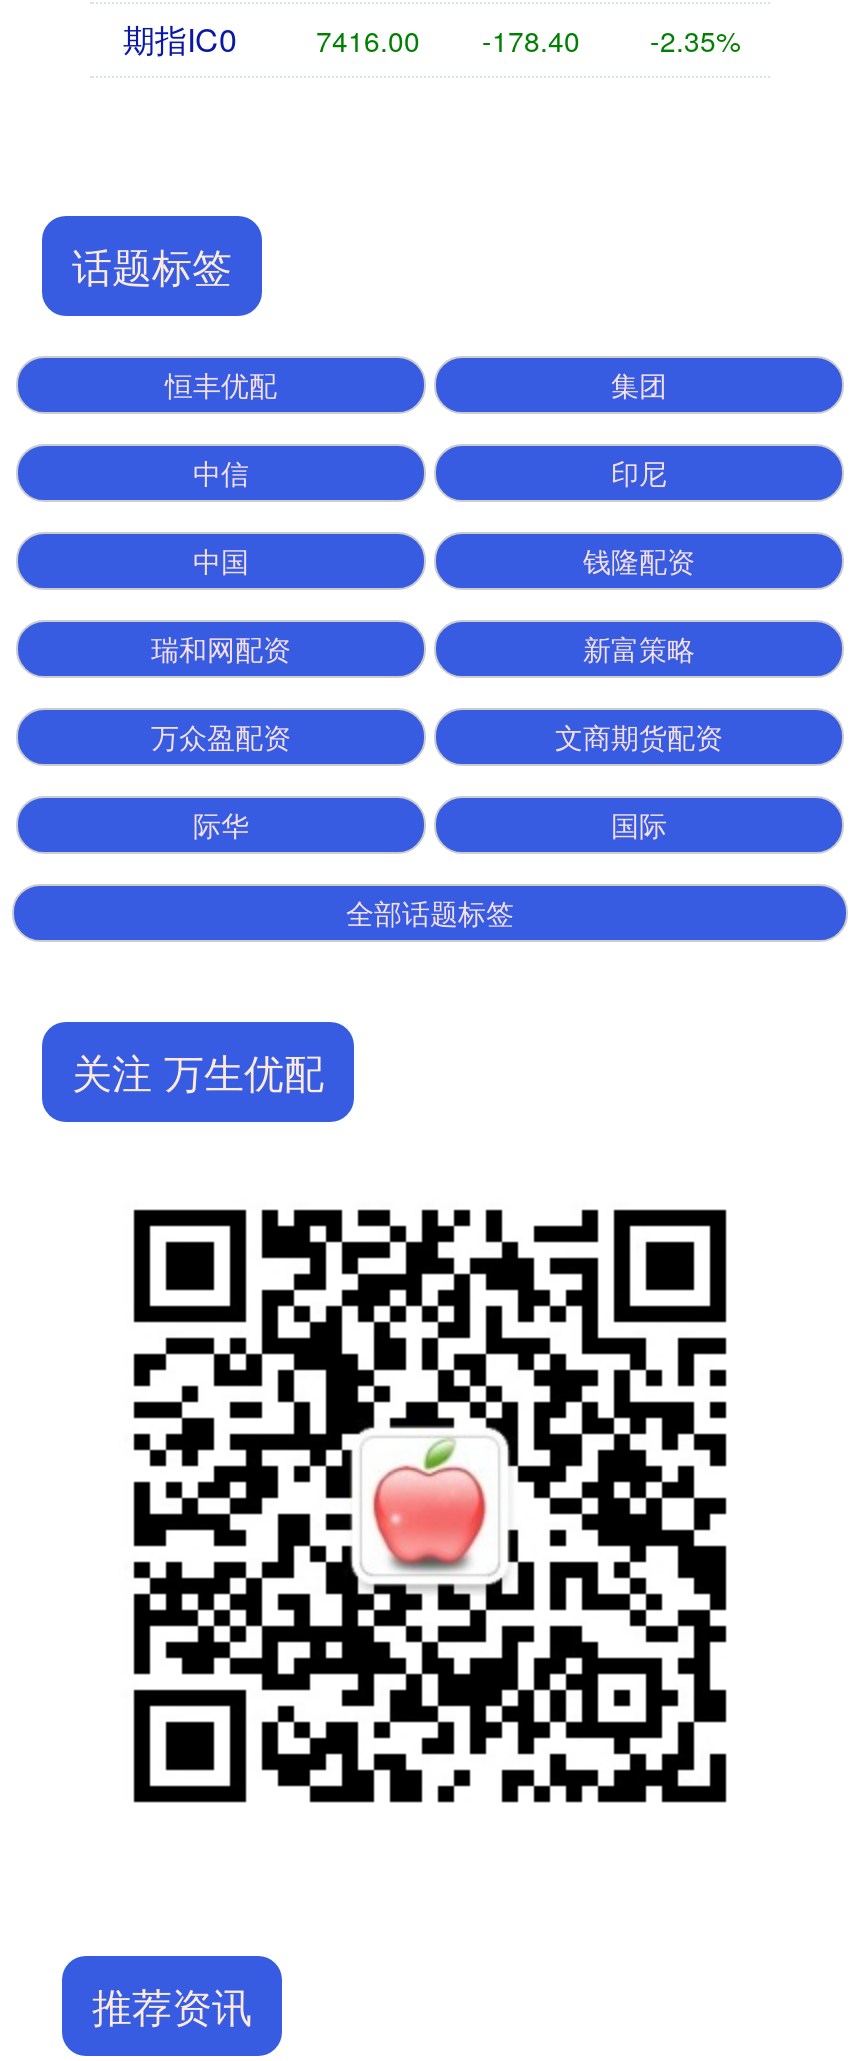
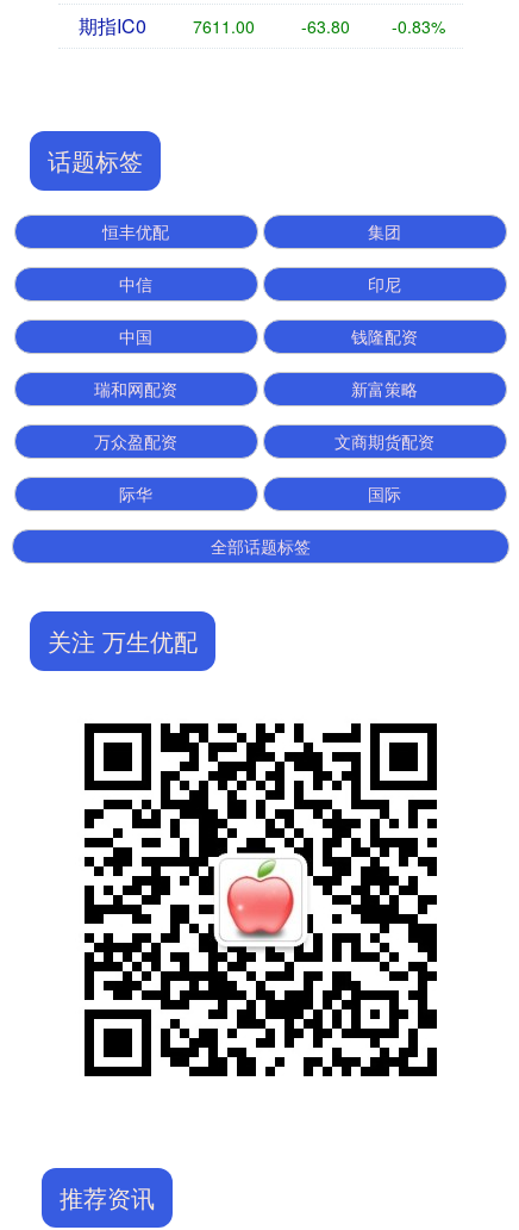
- 7416.00
+ 7611.00

- -178.40
+ -63.80

- -2.35%
+ -0.83%
